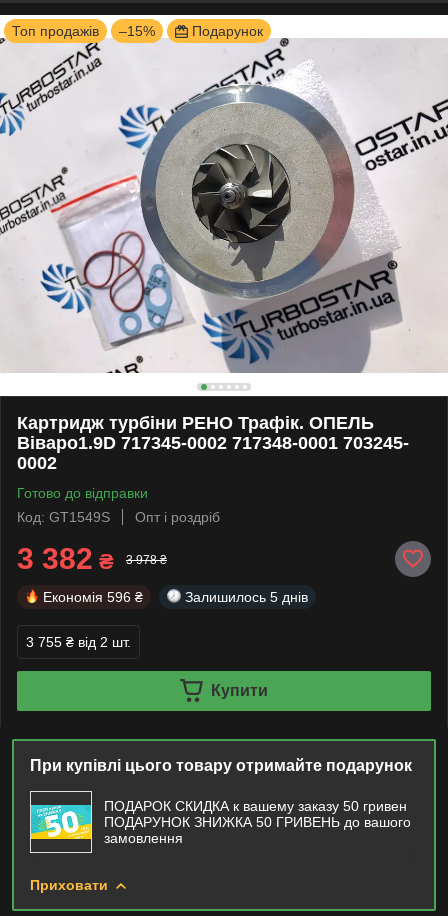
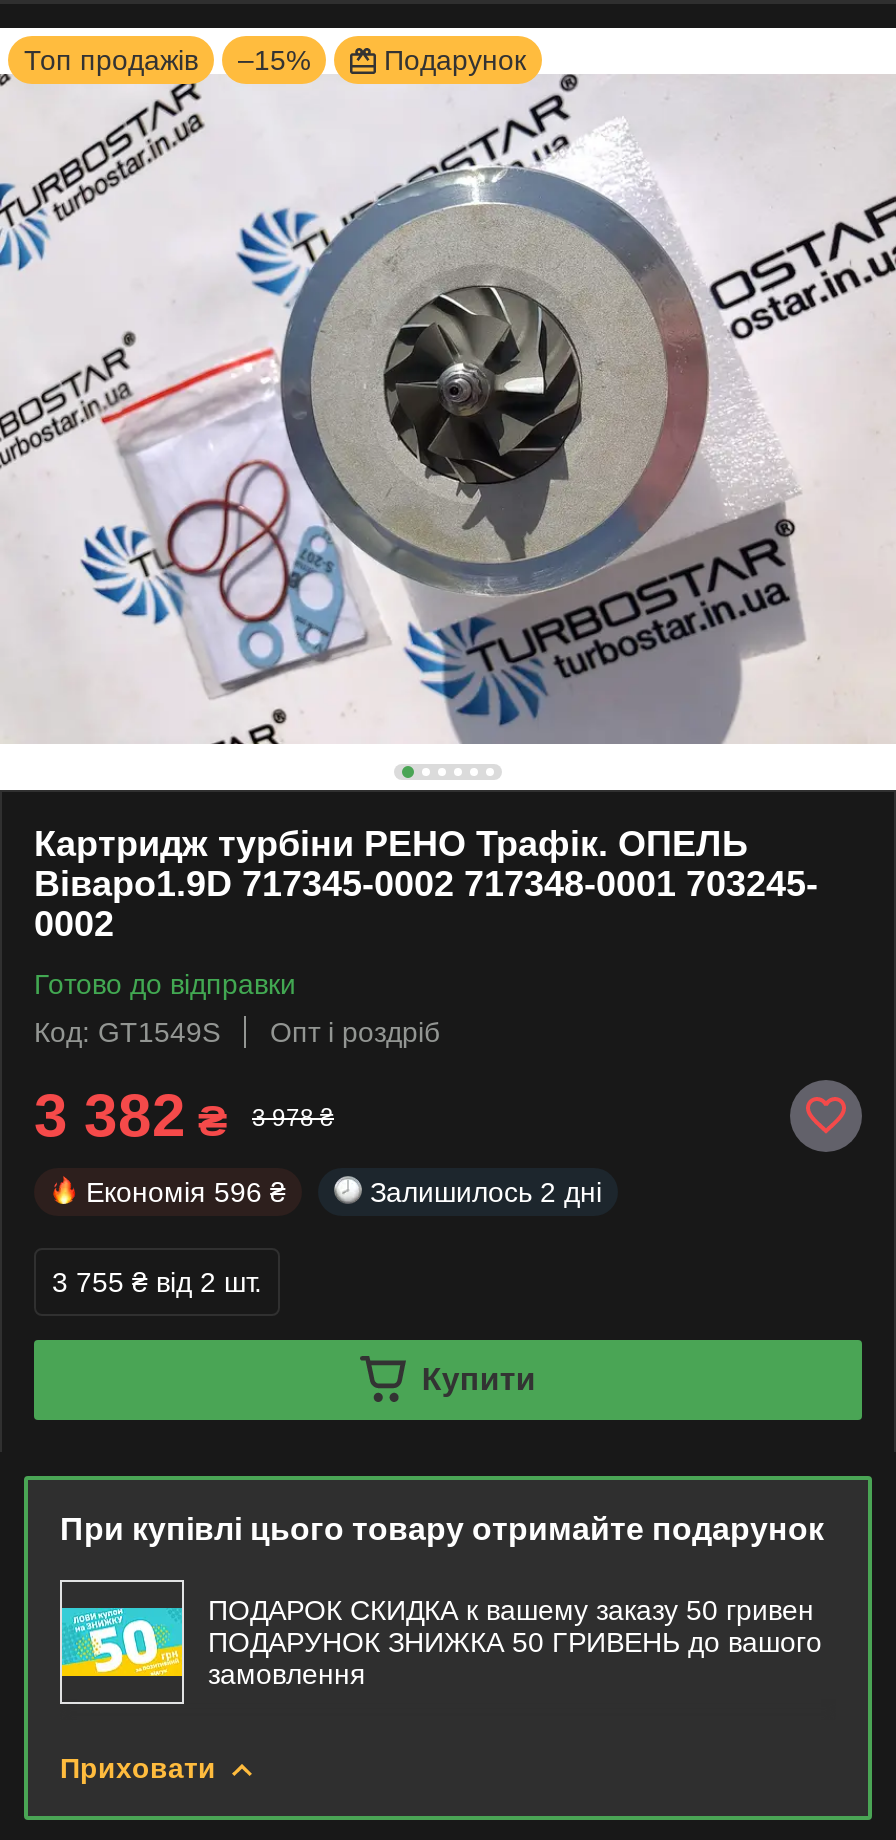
- Залишилось 5 днів
+ Залишилось 2 дні
